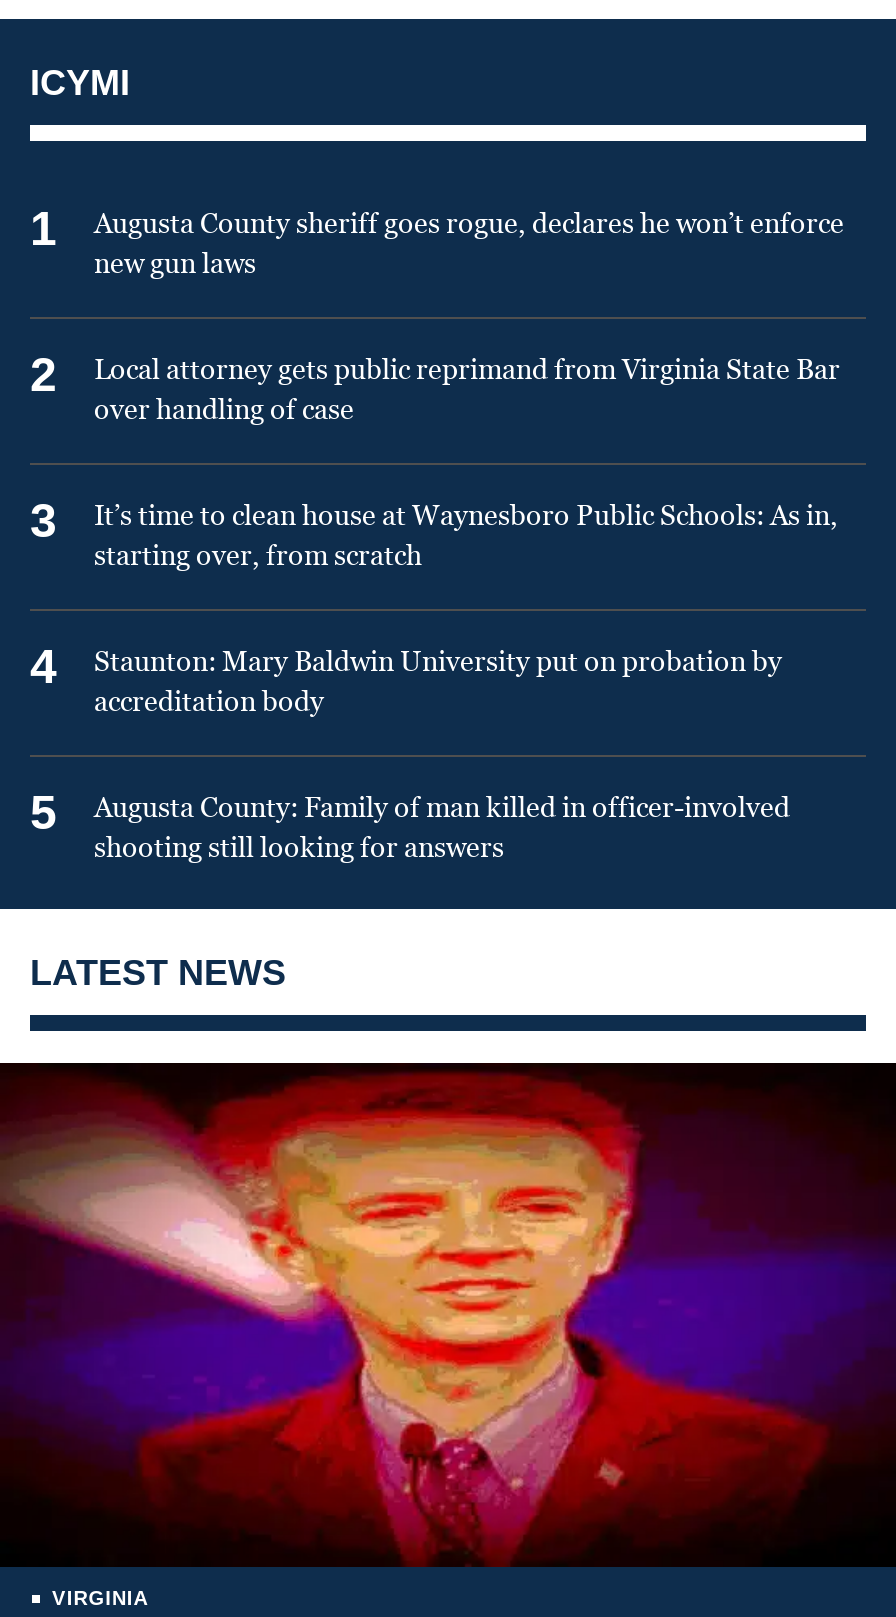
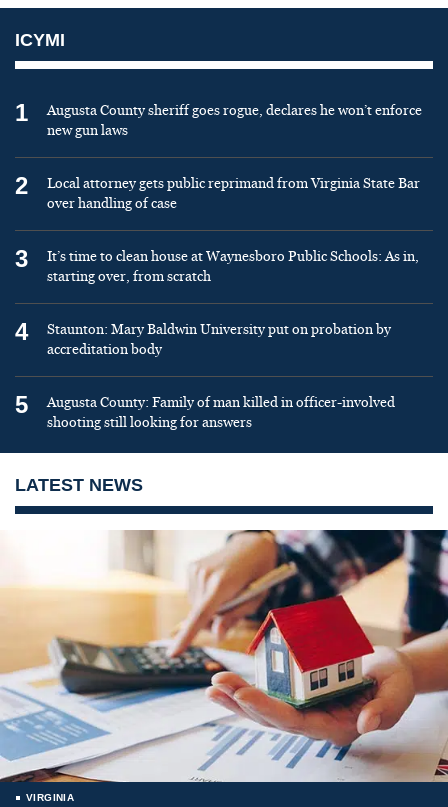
- [image]
+ [image]
